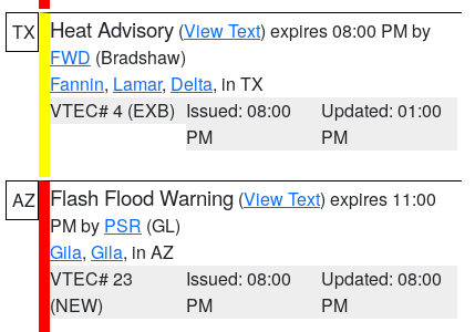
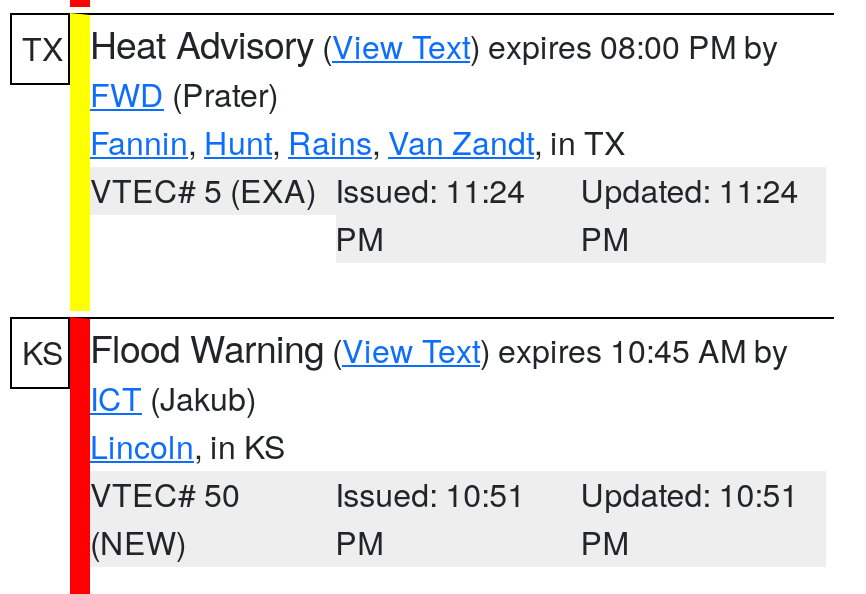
- FWD (Bradshaw)
- Fannin, Lamar, Delta, in TX
- VTEC# 4 (EXB) Issued: 08:00
+ FWD (Prater)
+ Fannin, Hunt, Rains, Van Zandt, in TX
+ VTEC# 5 (EXA) Issued: 11:24

- Updated: 01:00
+ Updated: 11:24

- AZ Flash Flood Warning (View Text) expires 11:00
- PM by PSR (GL)
- Gila, Gila, in AZ
- VTEC# 23
+ KS Flood Warning (View Text) expires 10:45 AM by
+ ICT (Jakub)
+ Lincoln, in KS
+ VTEC# 50

- Issued: 08:00
+ Issued: 10:51

- Updated: 08:00
+ Updated: 10:51
